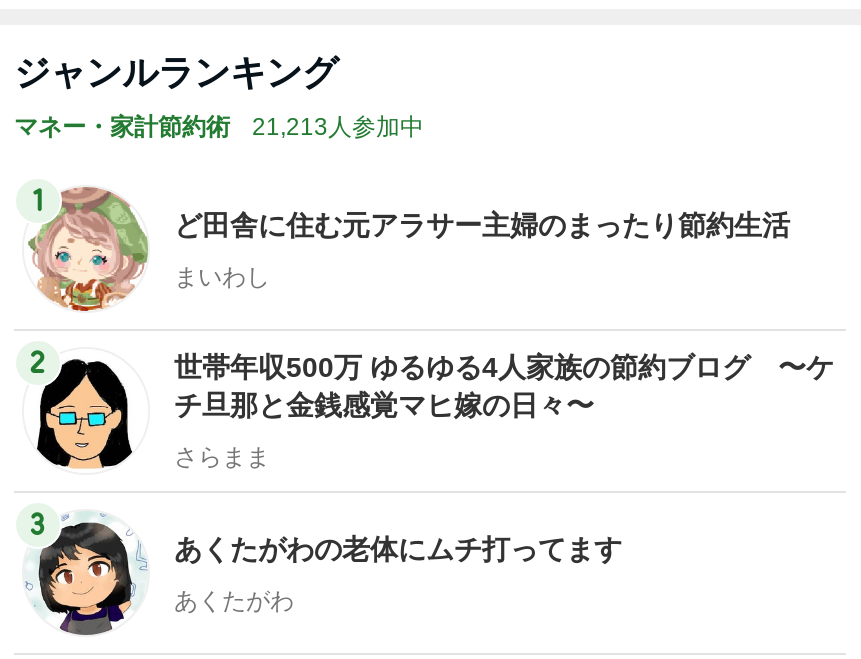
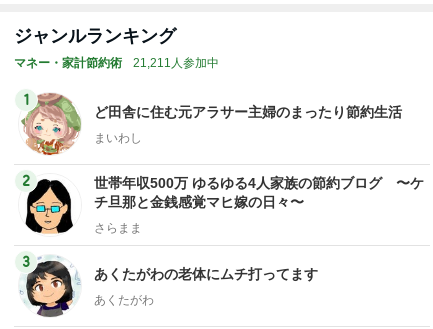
- マネー・家計節約術 21,213人参加中
+ マネー・家計節約術 21,211人参加中
